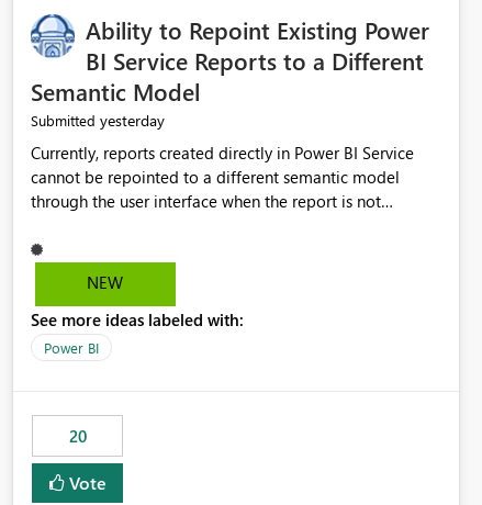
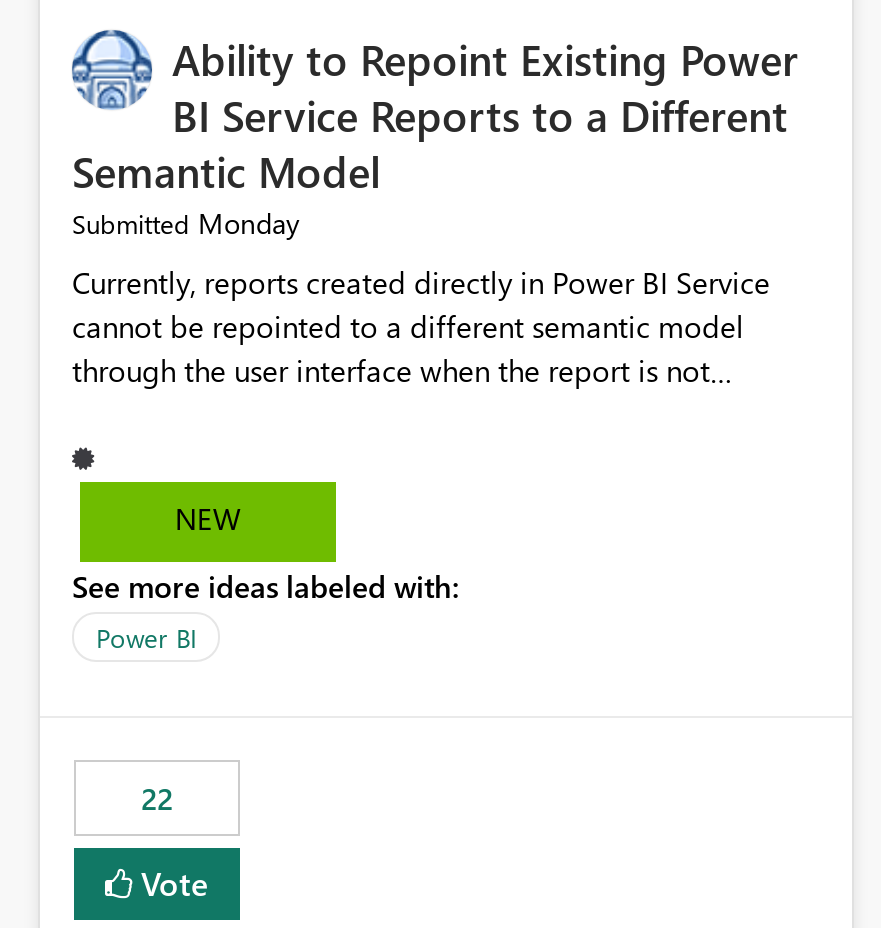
- Submitted yesterday
+ Submitted Monday

- 20
+ 22
